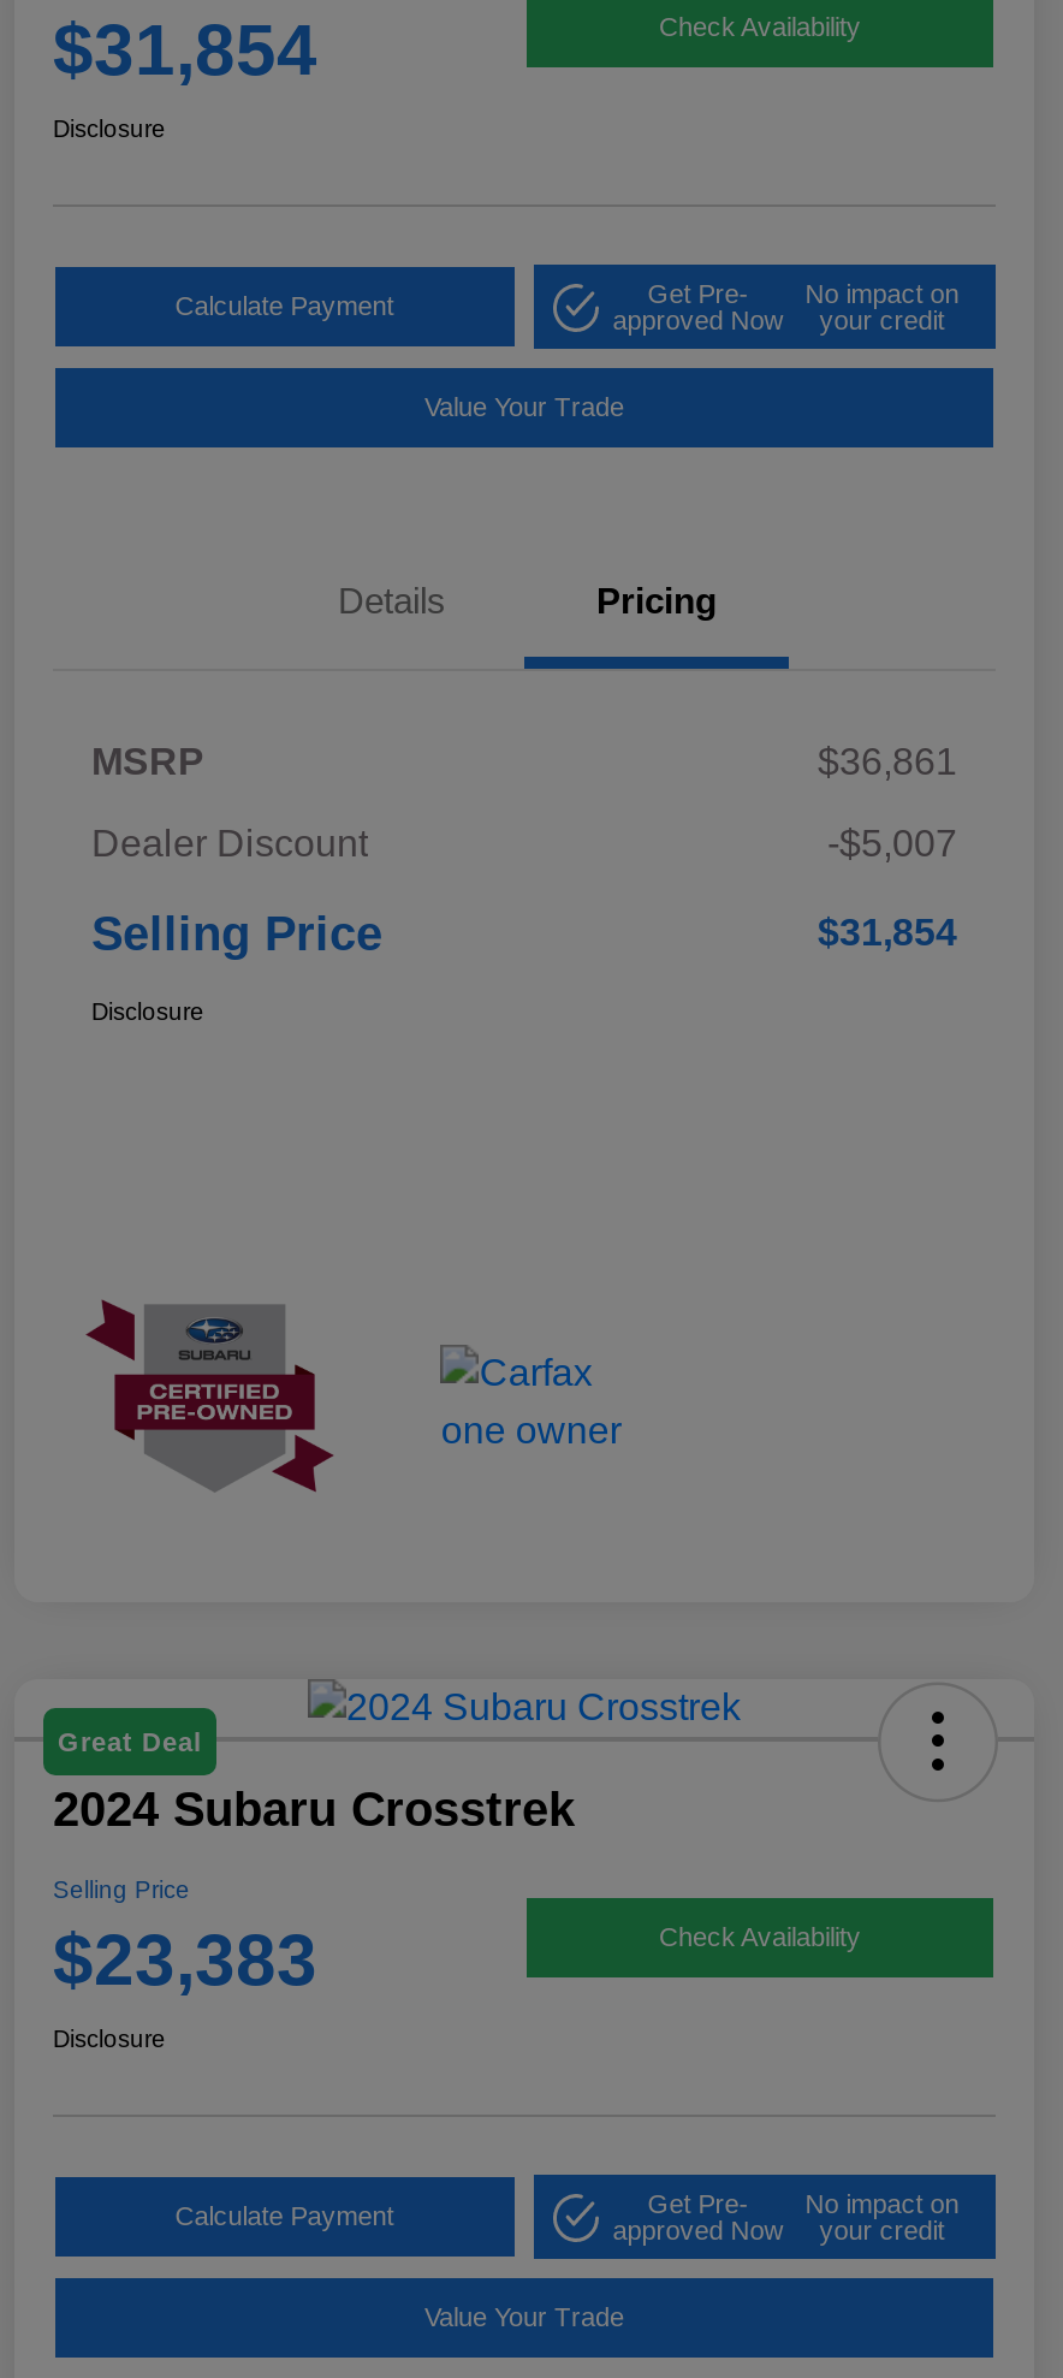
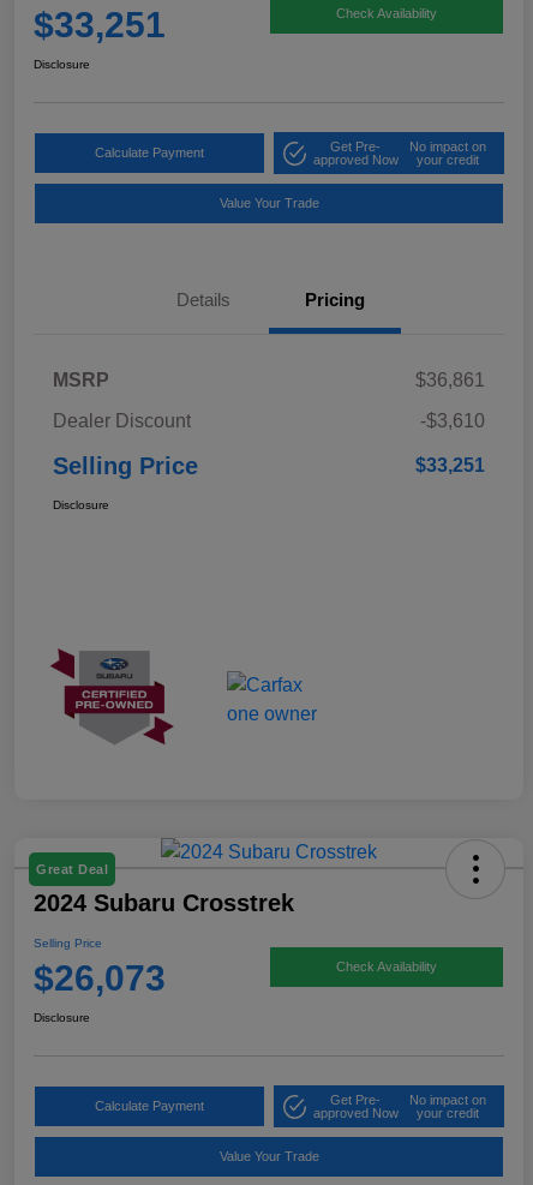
- $31,854
+ $33,251

- -$5,007
+ -$3,610

- $31,854
+ $33,251

- $23,383
+ $26,073
